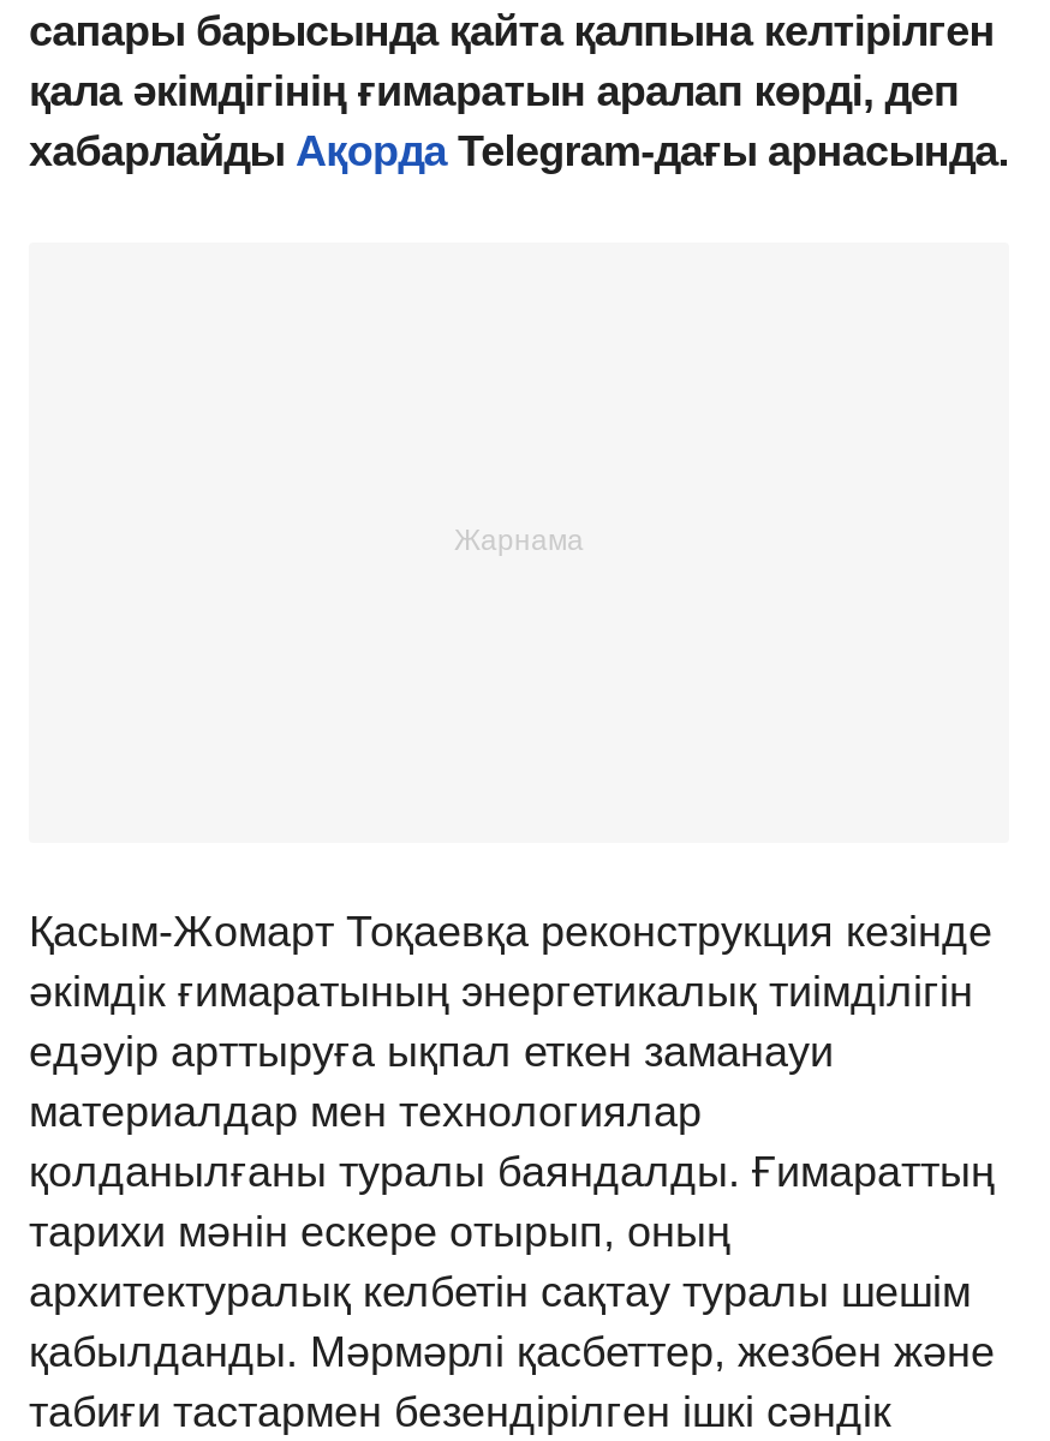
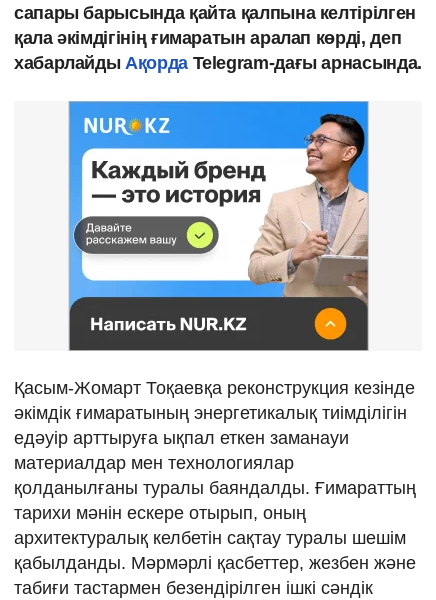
+ [image]
